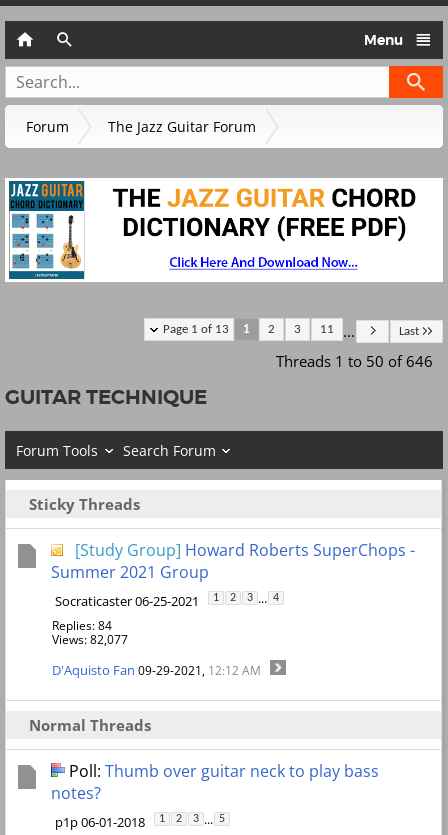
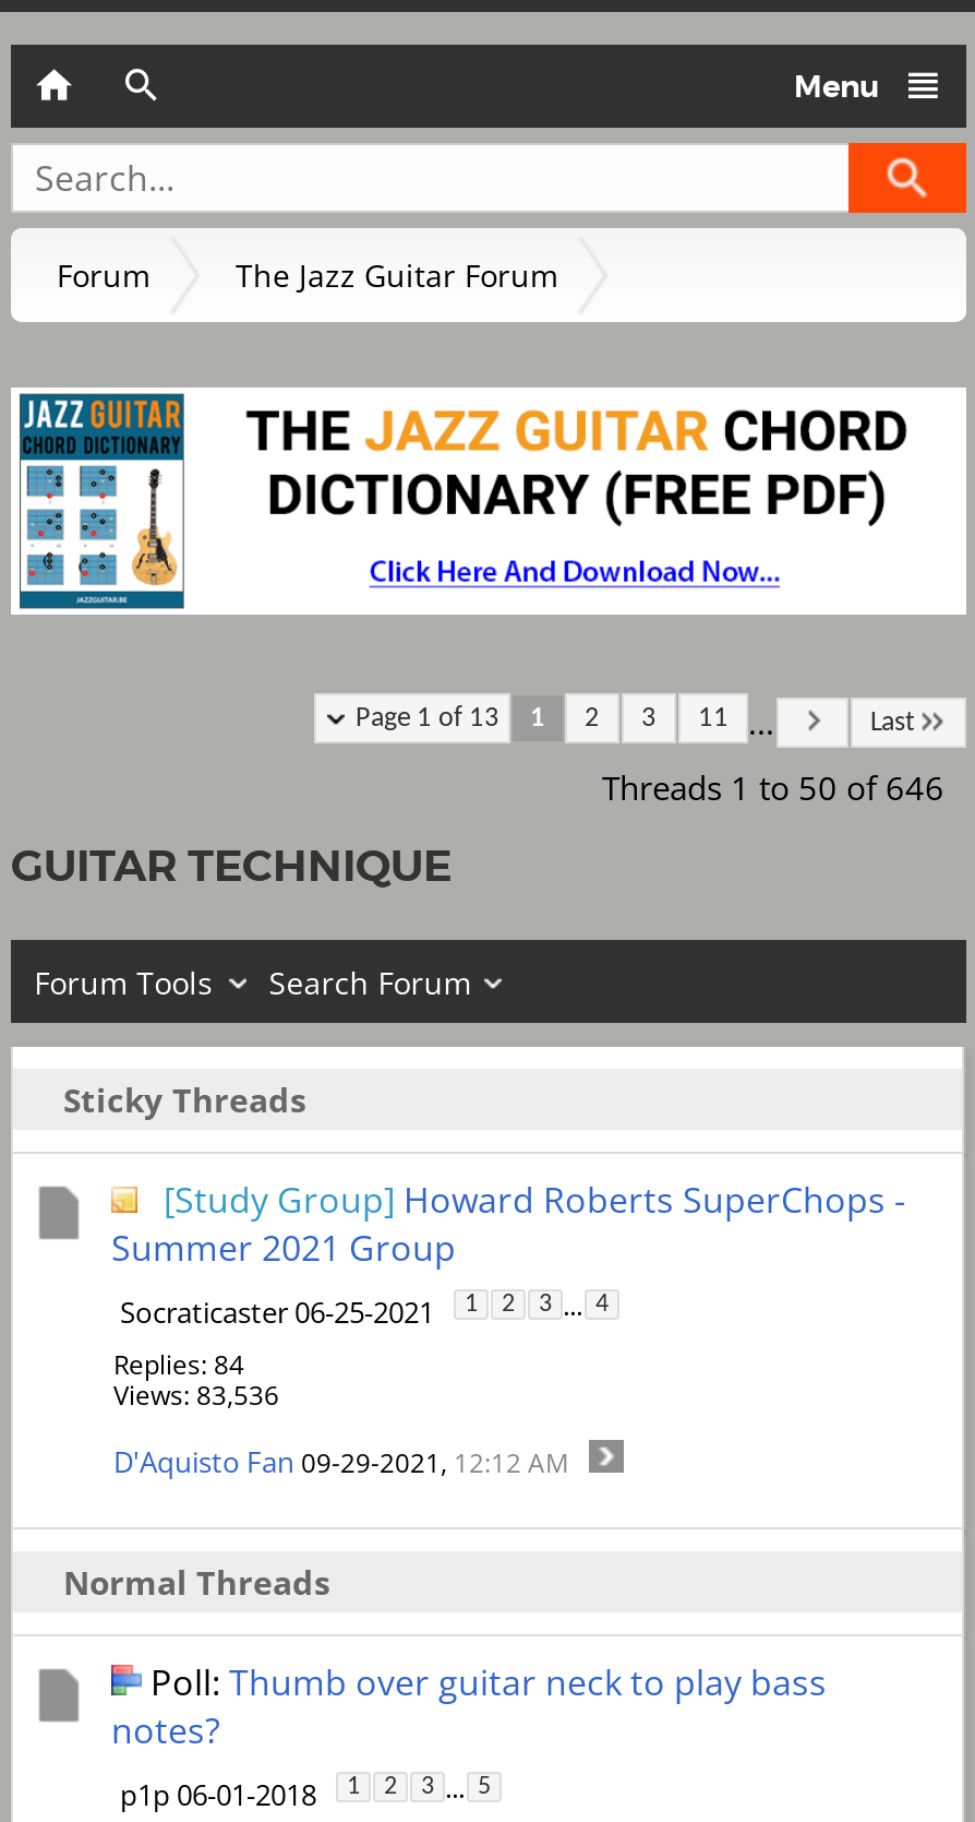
- Views: 82,077
+ Views: 83,536
